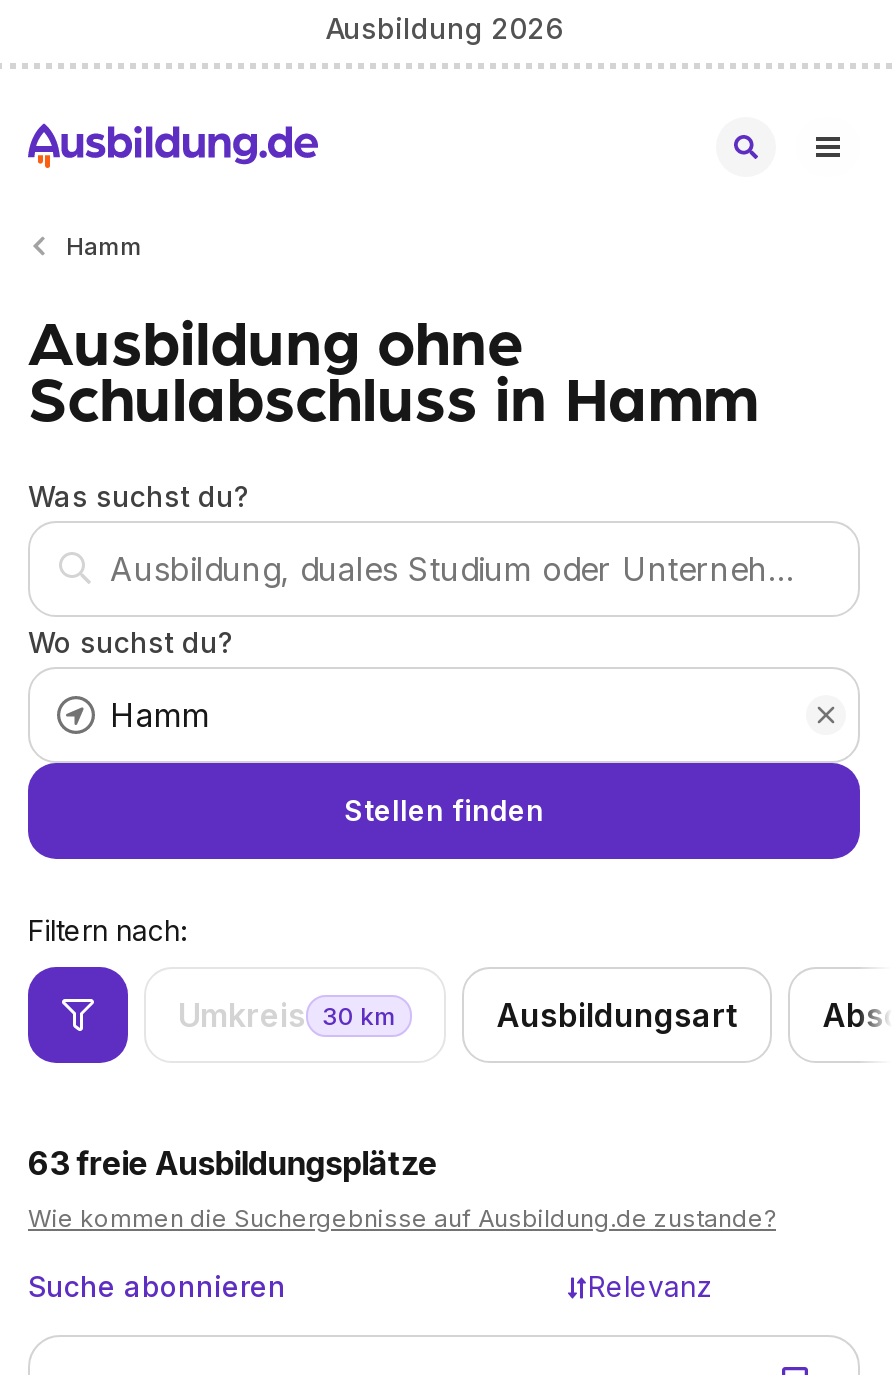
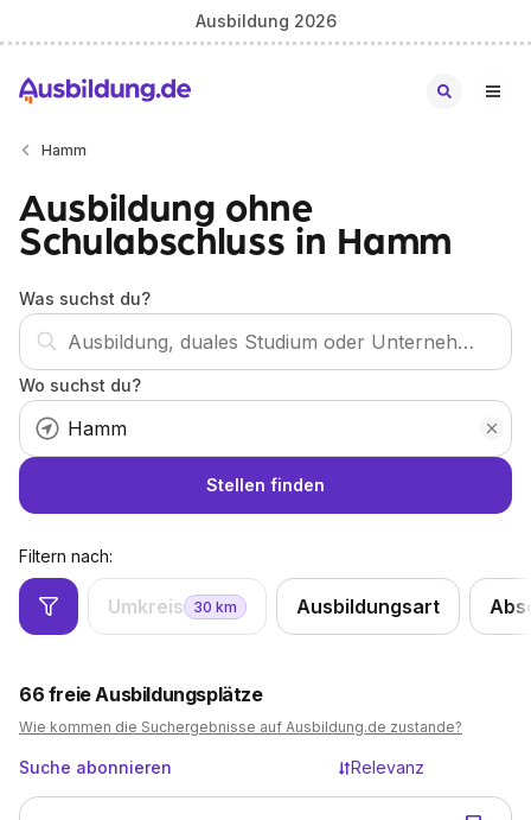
- 63 freie Ausbildungsplätze
+ 66 freie Ausbildungsplätze
